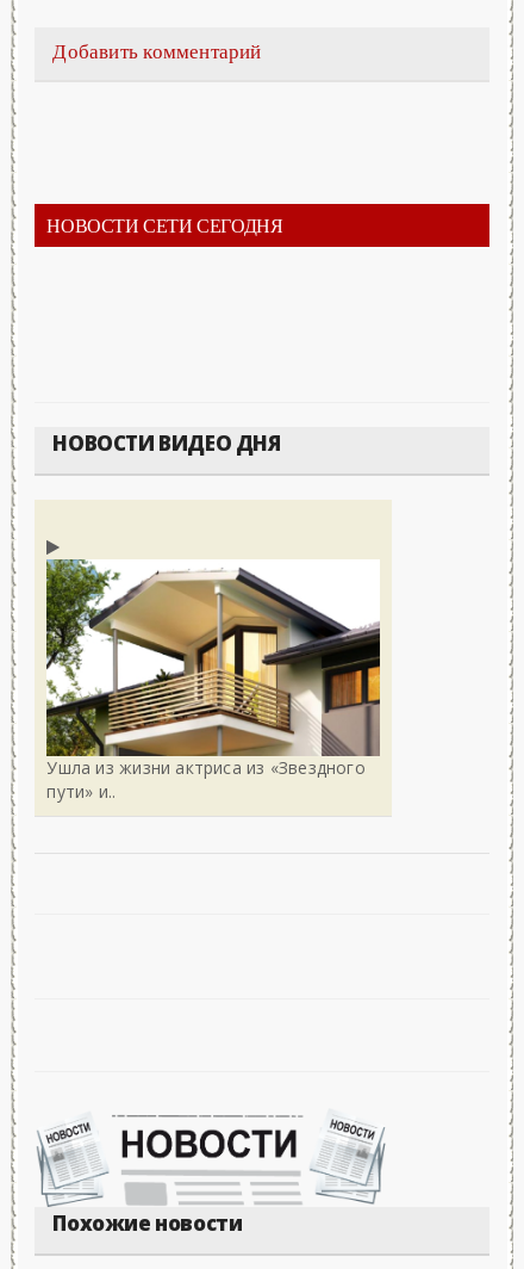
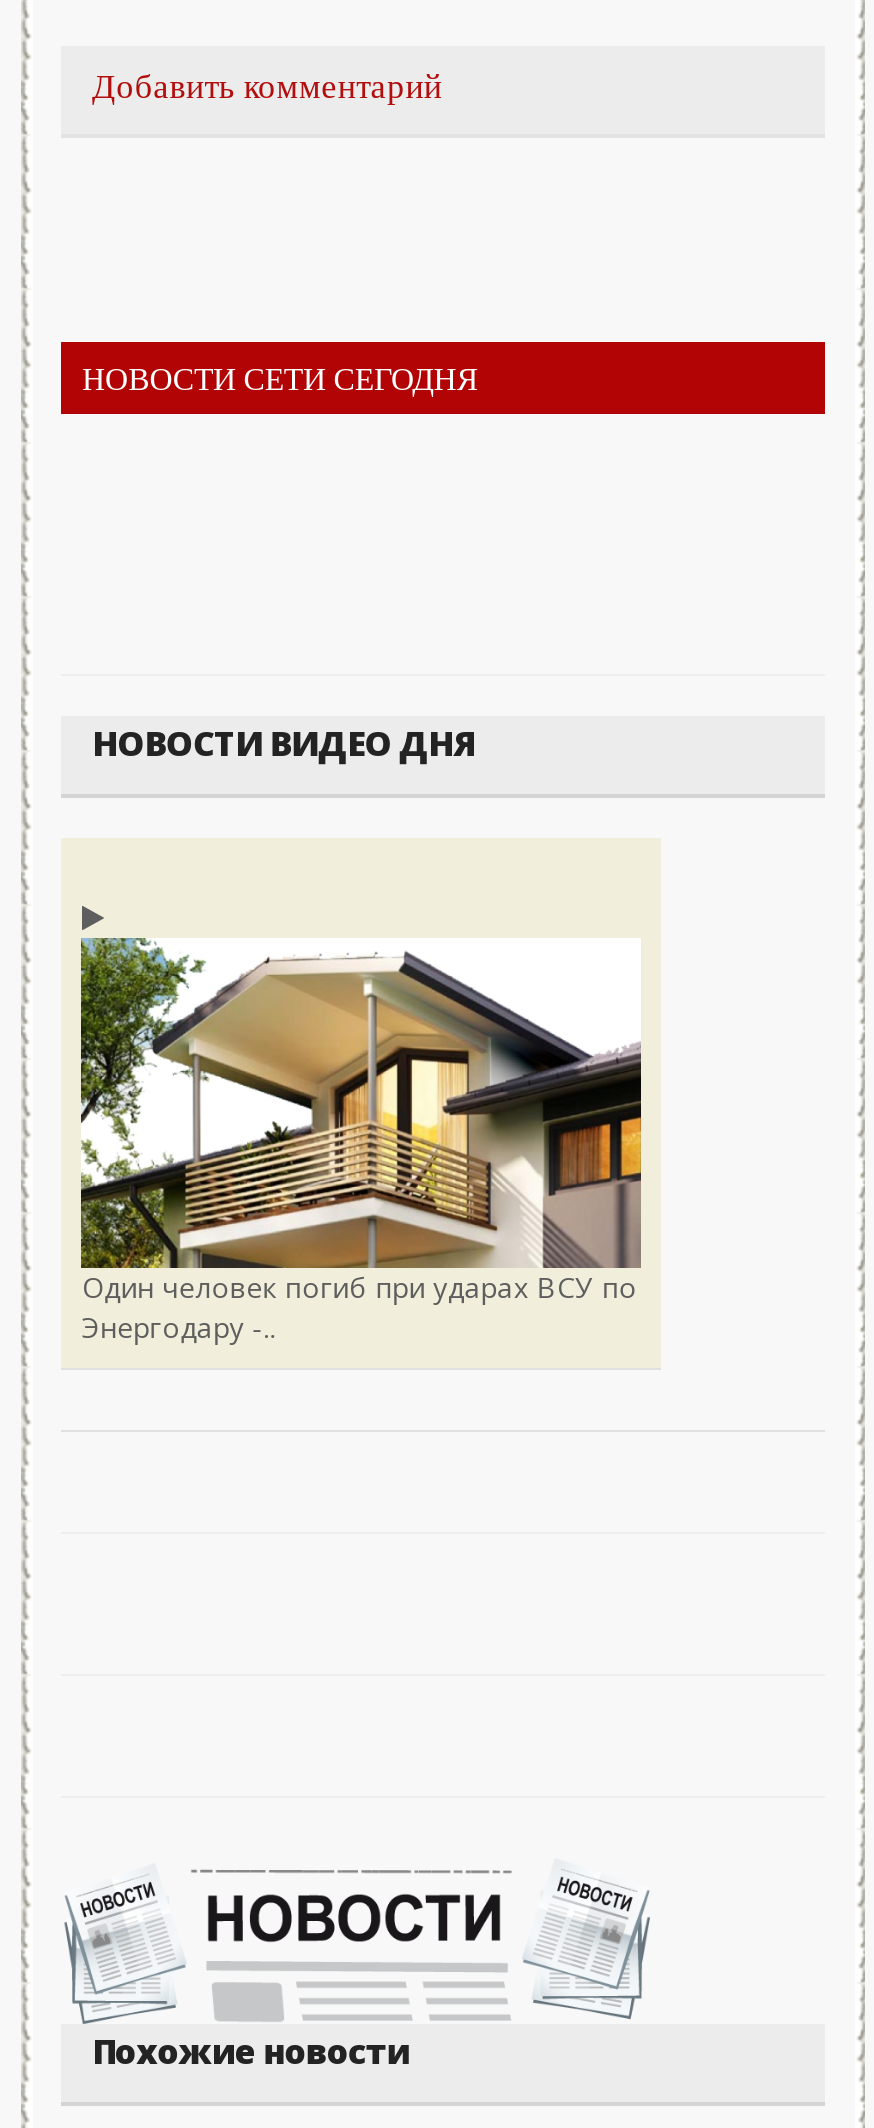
- Ушла из жизни актриса из «Звездного
- пути» и..
+ Один человек погиб при ударах ВСУ по
+ Энергодару -..
